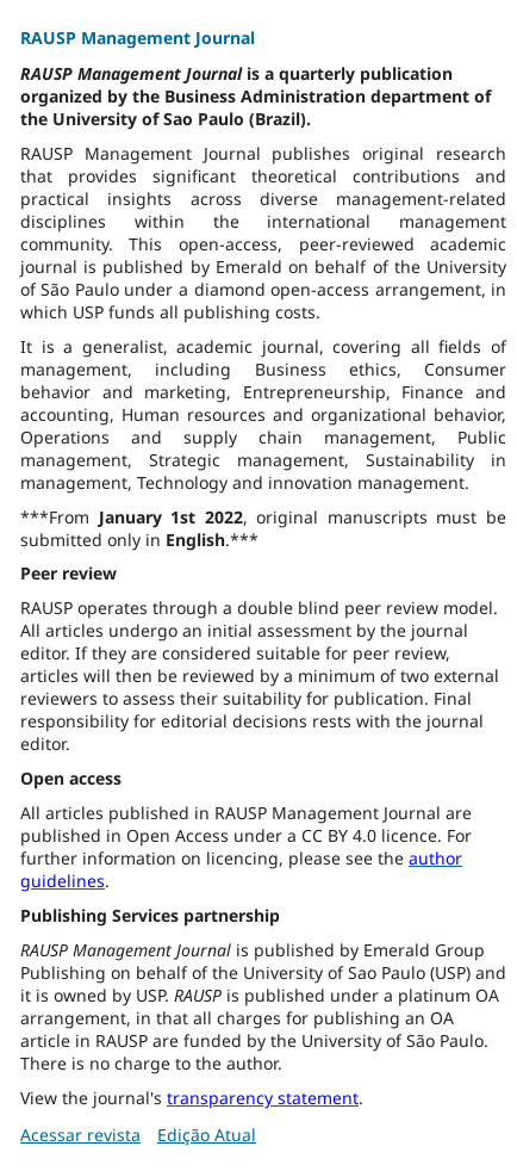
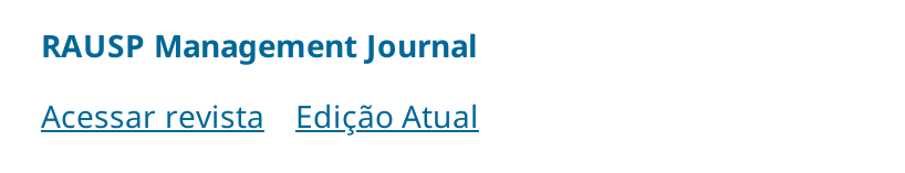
- RAUSP Management Journal is a quarterly publication
- organized by the Business Administration department of
- the University of Sao Paulo (Brazil).
- RAUSP Management Journal publishes original research
- that provides significant theoretical contributions and
- practical insights across diverse management-related
- disciplines within the international management
- community. This open-access, peer-reviewed academic
- journal is published by Emerald on behalf of the University
- of São Paulo under a diamond open-access arrangement, in
- which USP funds all publishing costs.
- It is a generalist, academic journal, covering all fields of
- management, including Business ethics, Consumer
- behavior and marketing, Entrepreneurship, Finance and
- accounting, Human resources and organizational behavior,
- Operations and supply chain management, Public
- management, Strategic management, Sustainability in
- management, Technology and innovation management.
- ***From January 1st 2022, original manuscripts must be
- submitted only in English.***
- Peer review
- RAUSP operates through a double blind peer review model.
- All articles undergo an initial assessment by the journal
- editor. If they are considered suitable for peer review,
- articles will then be reviewed by a minimum of two external
- reviewers to assess their suitability for publication. Final
- responsibility for editorial decisions rests with the journal
- editor.
- Open access
- All articles published in RAUSP Management Journal are
- published in Open Access under a CC BY 4.0 licence. For
- further information on licencing, please see the author
- guidelines.
- Publishing Services partnership
- RAUSP Management Journal is published by Emerald Group
- Publishing on behalf of the University of Sao Paulo (USP) and
- it is owned by USP. RAUSP is published under a platinum OA
- arrangement, in that all charges for publishing an OA
- article in RAUSP are funded by the University of São Paulo.
- There is no charge to the author.
- View the journal's transparency statement.
